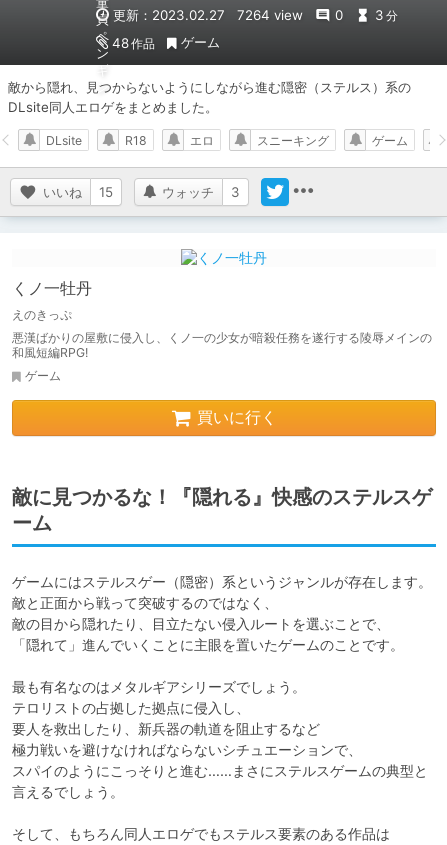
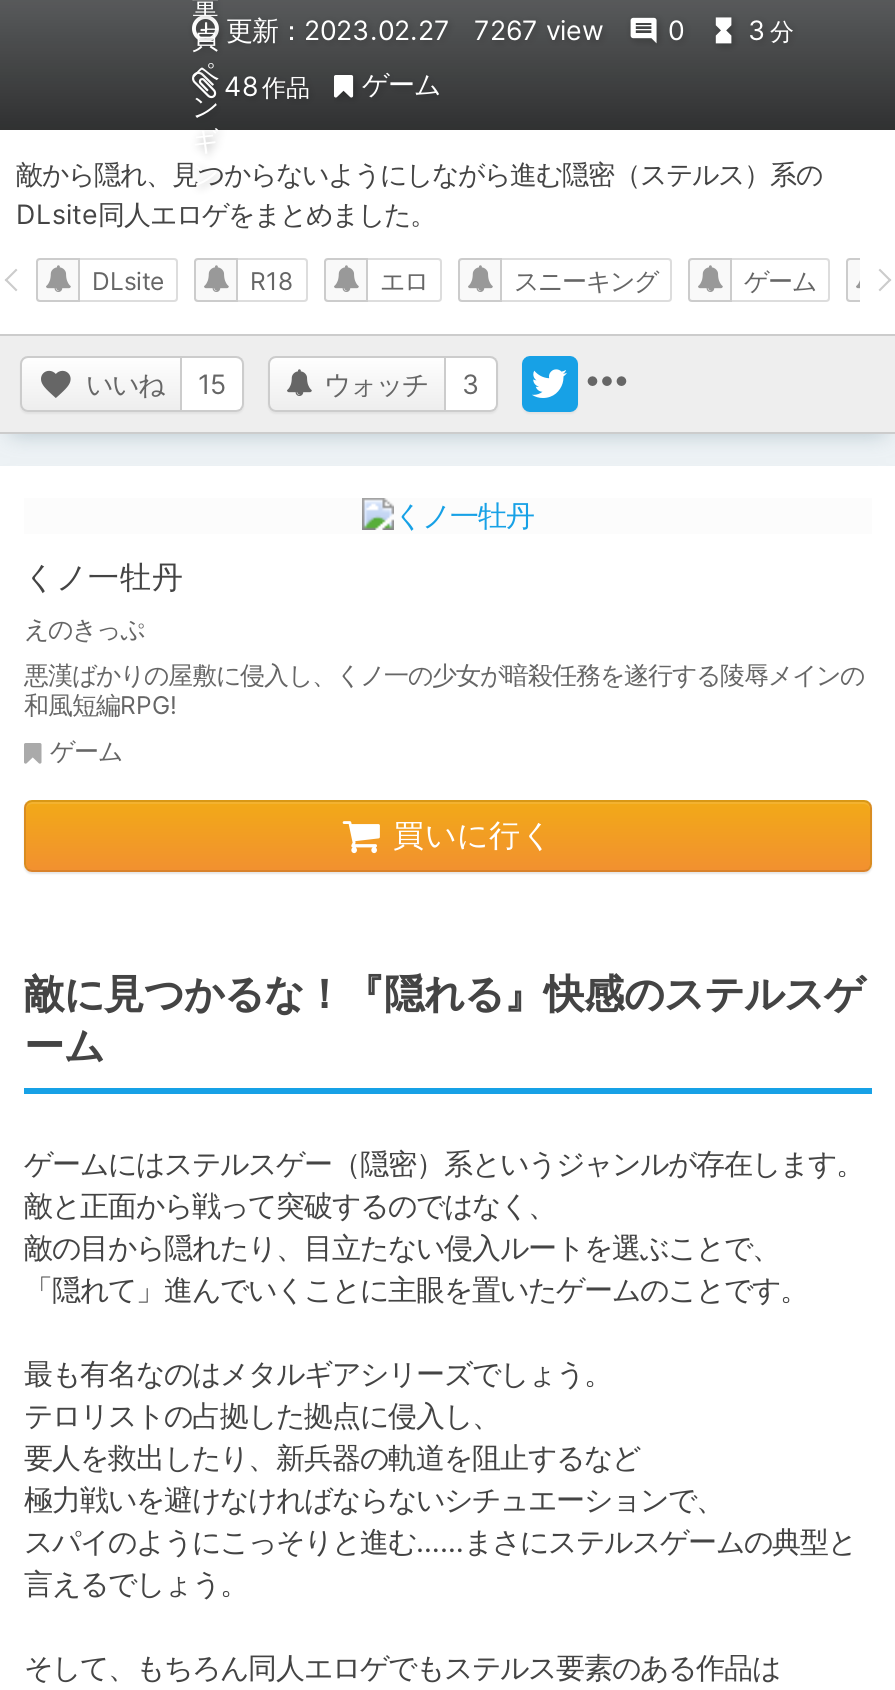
- 更新：2023.02.27 7264 view 0 3 分
+ 更新：2023.02.27 7267 view 0 3 分
